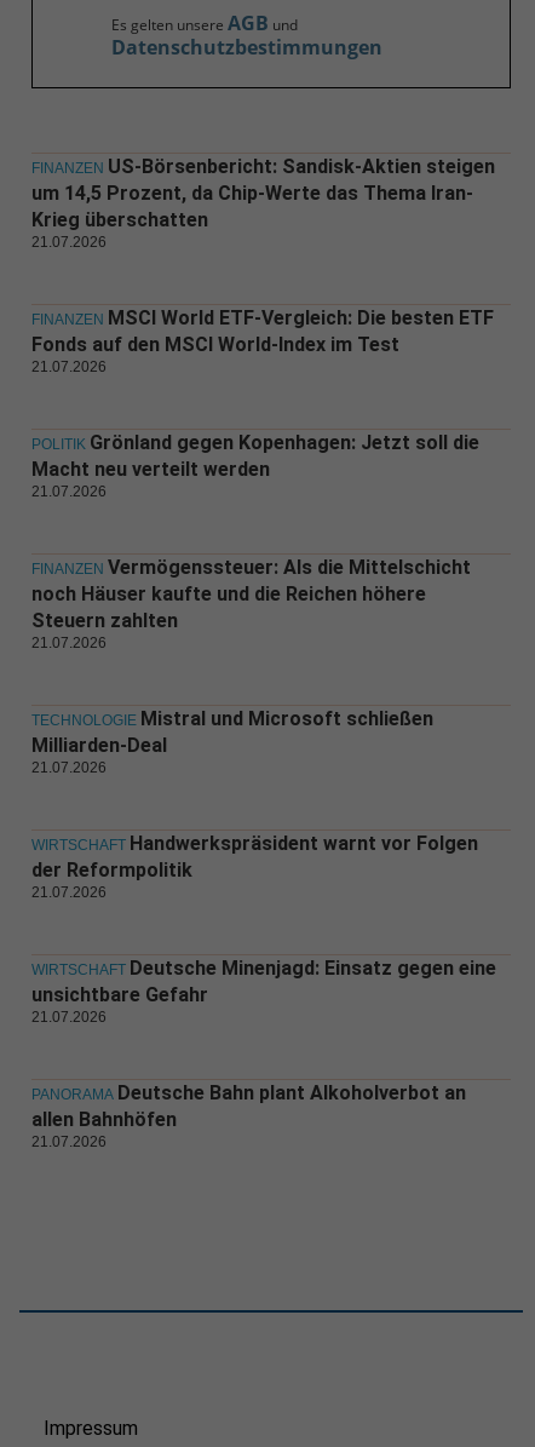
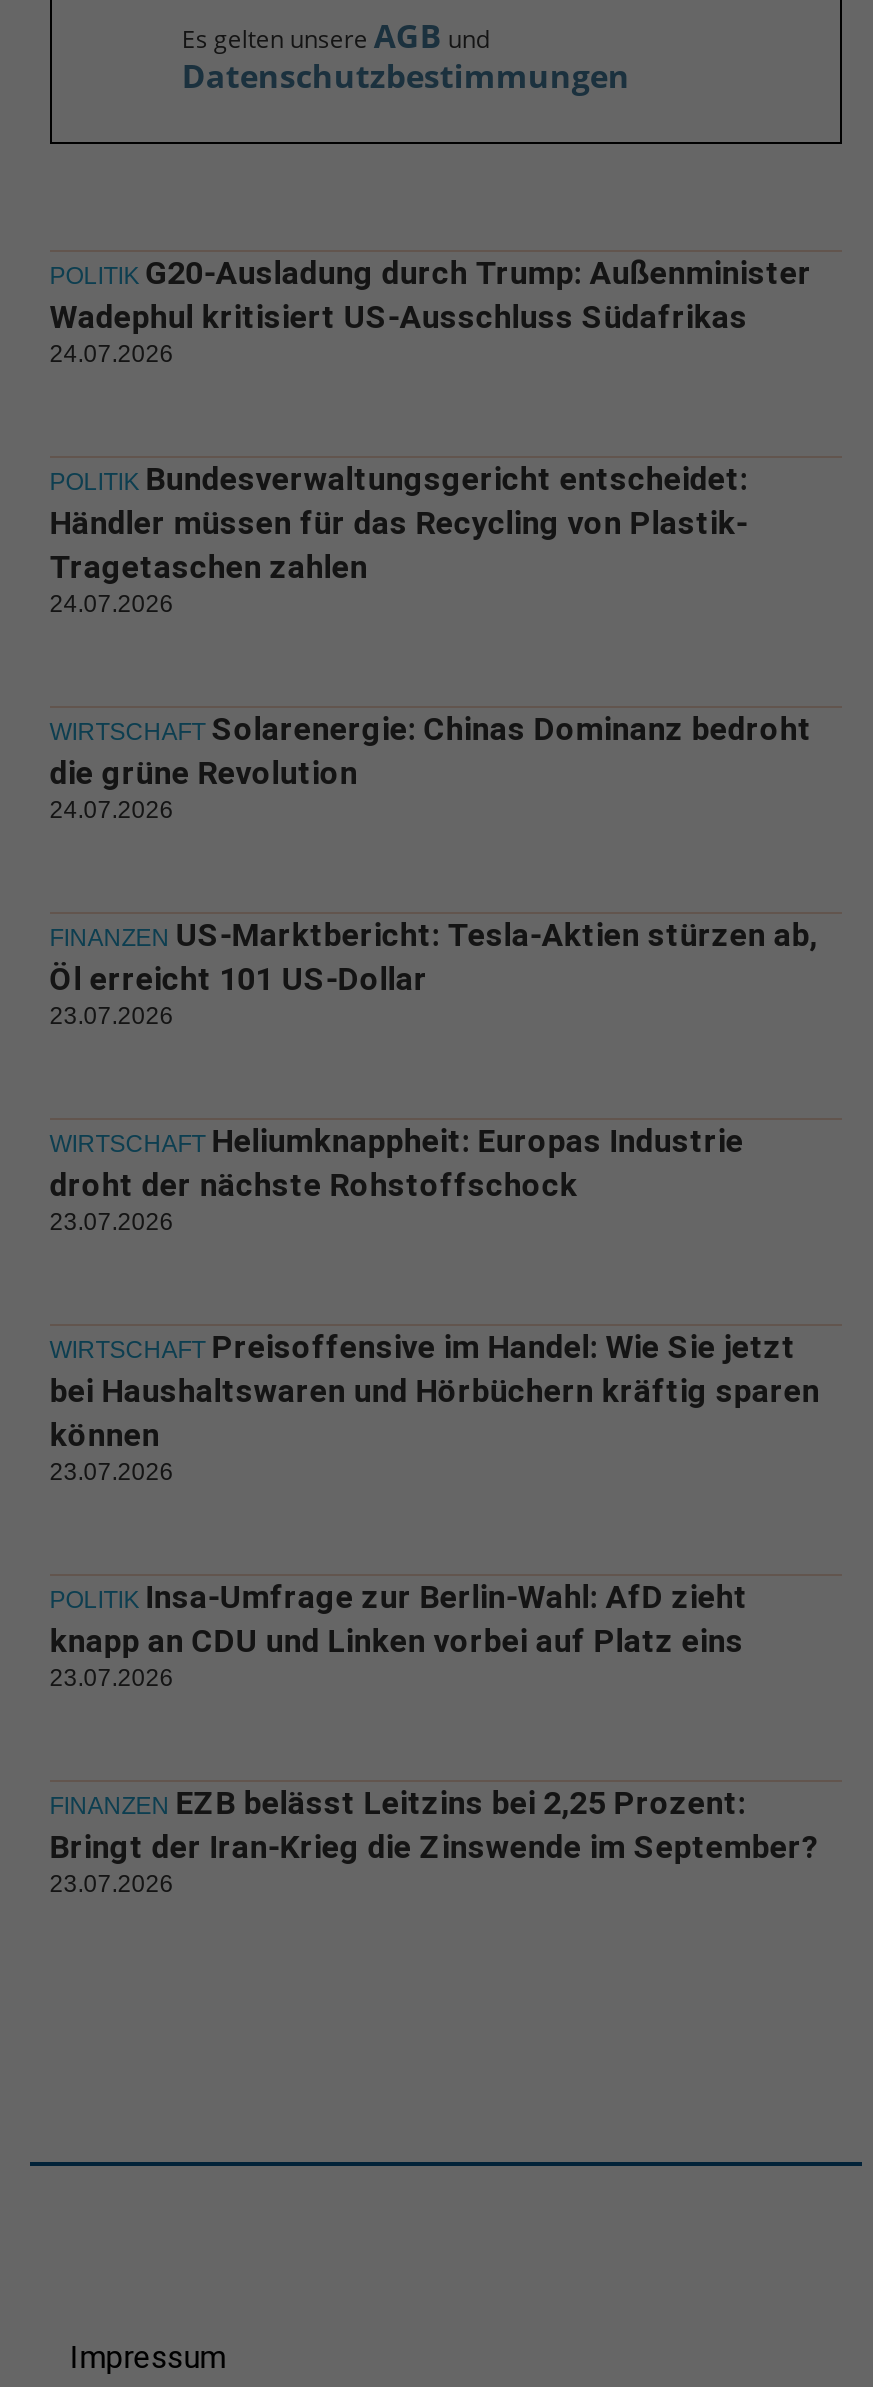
- FINANZEN US-Börsenbericht: Sandisk-Aktien steigen
- um 14,5 Prozent, da Chip-Werte das Thema Iran-
- Krieg überschatten
- 21.07.2026
+ POLITIK G20-Ausladung durch Trump: Außenminister
+ Wadephul kritisiert US-Ausschluss Südafrikas
+ 24.07.2026

- FINANZEN MSCI World ETF-Vergleich: Die besten ETF
- Fonds auf den MSCI World-Index im Test
- 21.07.2026
+ POLITIK Bundesverwaltungsgericht entscheidet:
+ Händler müssen für das Recycling von Plastik-
+ Tragetaschen zahlen
+ 24.07.2026

- POLITIK Grönland gegen Kopenhagen: Jetzt soll die
- Macht neu verteilt werden
- 21.07.2026
+ WIRTSCHAFT Solarenergie: Chinas Dominanz bedroht
+ die grüne Revolution
+ 24.07.2026

- FINANZEN Vermögenssteuer: Als die Mittelschicht
- noch Häuser kaufte und die Reichen höhere
- Steuern zahlten
- 21.07.2026
+ FINANZEN US-Marktbericht: Tesla-Aktien stürzen ab,
+ Öl erreicht 101 US-Dollar
+ 23.07.2026

- TECHNOLOGIE Mistral und Microsoft schließen
- Milliarden-Deal
- 21.07.2026
+ WIRTSCHAFT Heliumknappheit: Europas Industrie
+ droht der nächste Rohstoffschock
+ 23.07.2026

- WIRTSCHAFT Handwerkspräsident warnt vor Folgen
- der Reformpolitik
- 21.07.2026
+ WIRTSCHAFT Preisoffensive im Handel: Wie Sie jetzt
+ bei Haushaltswaren und Hörbüchern kräftig sparen
+ können
+ 23.07.2026

- WIRTSCHAFT Deutsche Minenjagd: Einsatz gegen eine
- unsichtbare Gefahr
- 21.07.2026
+ POLITIK Insa-Umfrage zur Berlin-Wahl: AfD zieht
+ knapp an CDU und Linken vorbei auf Platz eins
+ 23.07.2026

- PANORAMA Deutsche Bahn plant Alkoholverbot an
- allen Bahnhöfen
- 21.07.2026
+ FINANZEN EZB belässt Leitzins bei 2,25 Prozent:
+ Bringt der Iran-Krieg die Zinswende im September?
+ 23.07.2026
